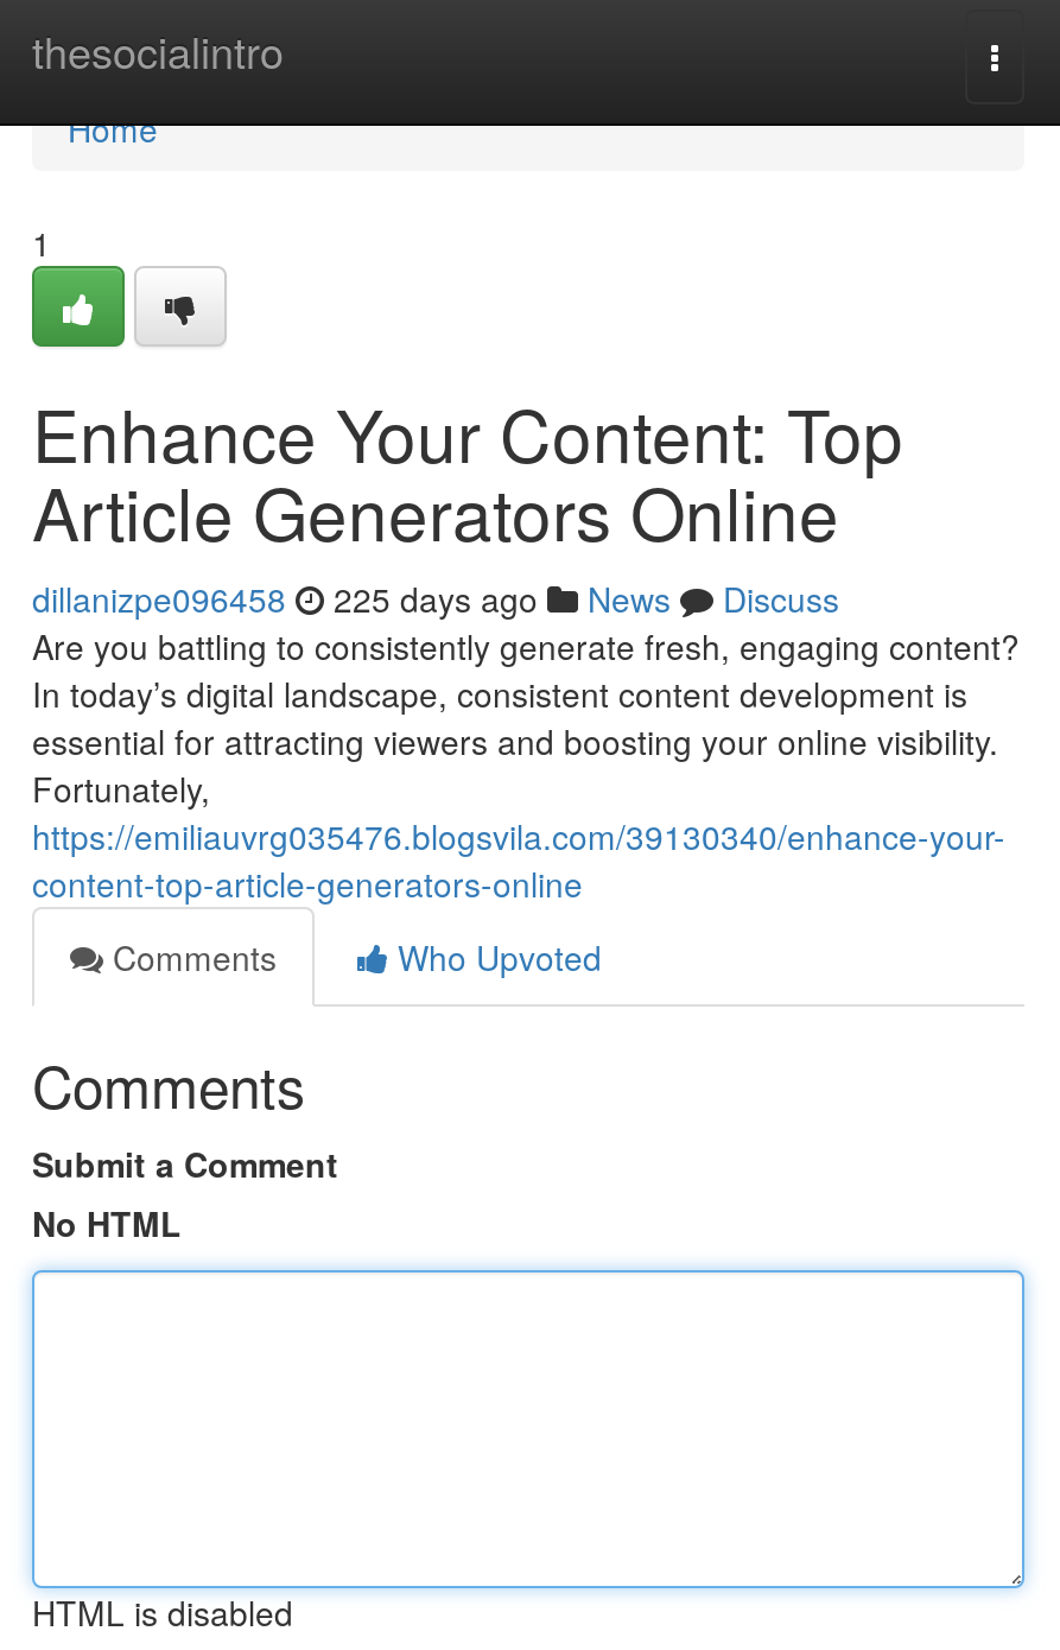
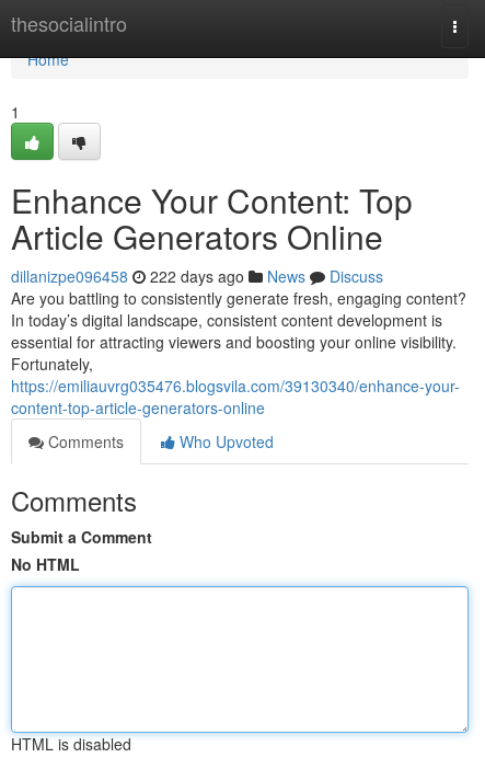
- dillanizpe096458 225 days ago News Discuss
+ dillanizpe096458 222 days ago News Discuss
